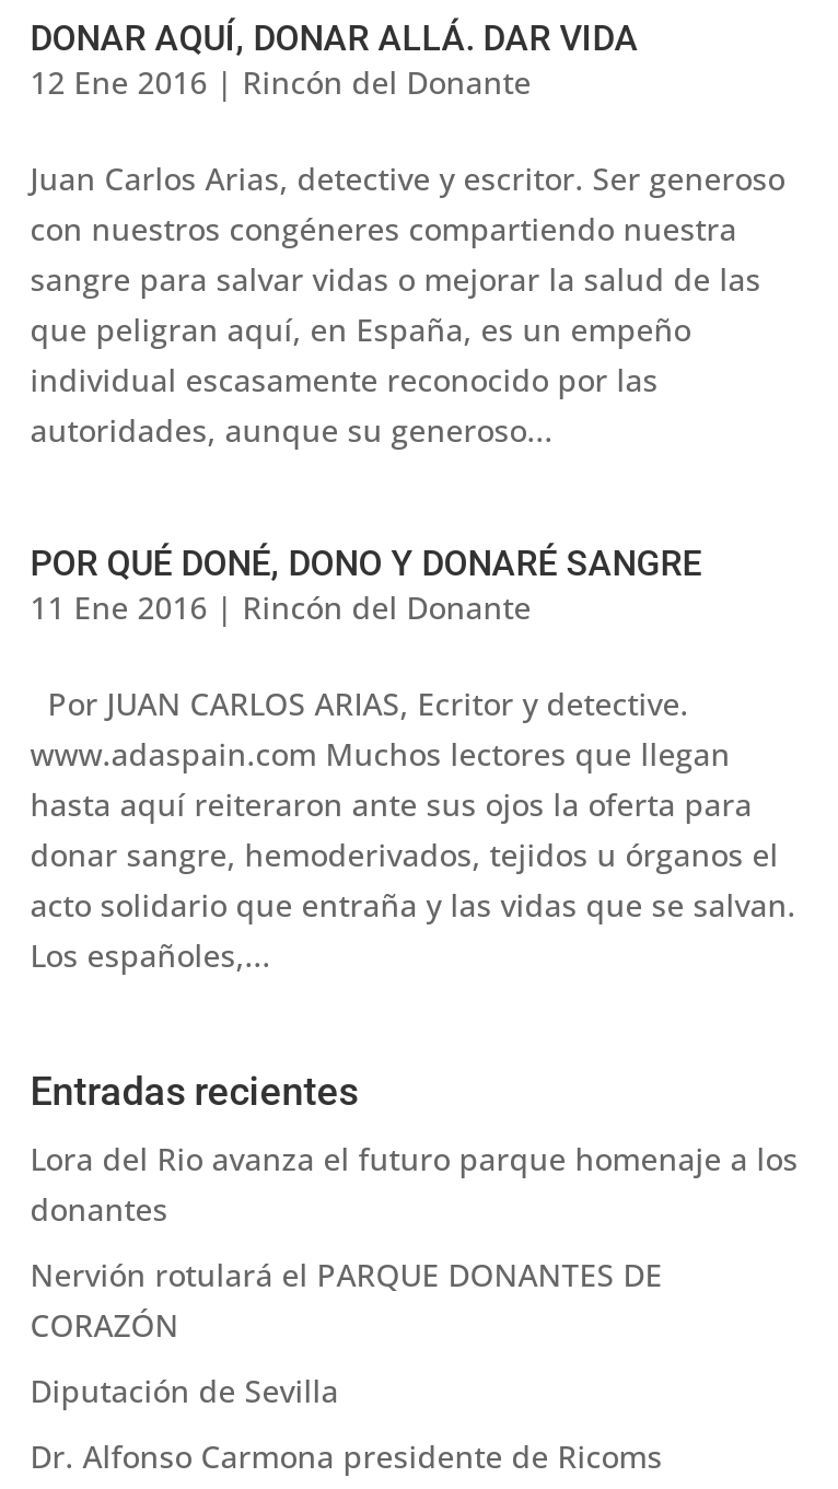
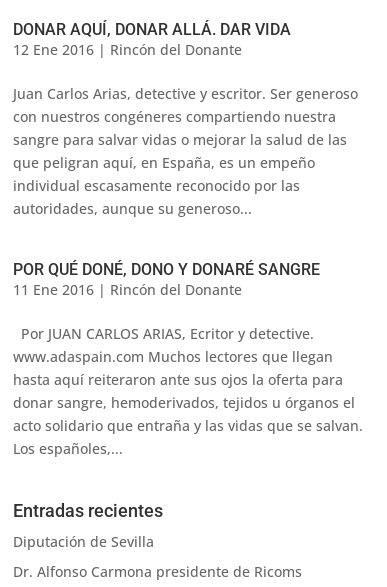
- Lora del Rio avanza el futuro parque homenaje a los
- donantes
- Nervión rotulará el PARQUE DONANTES DE
- CORAZÓN
